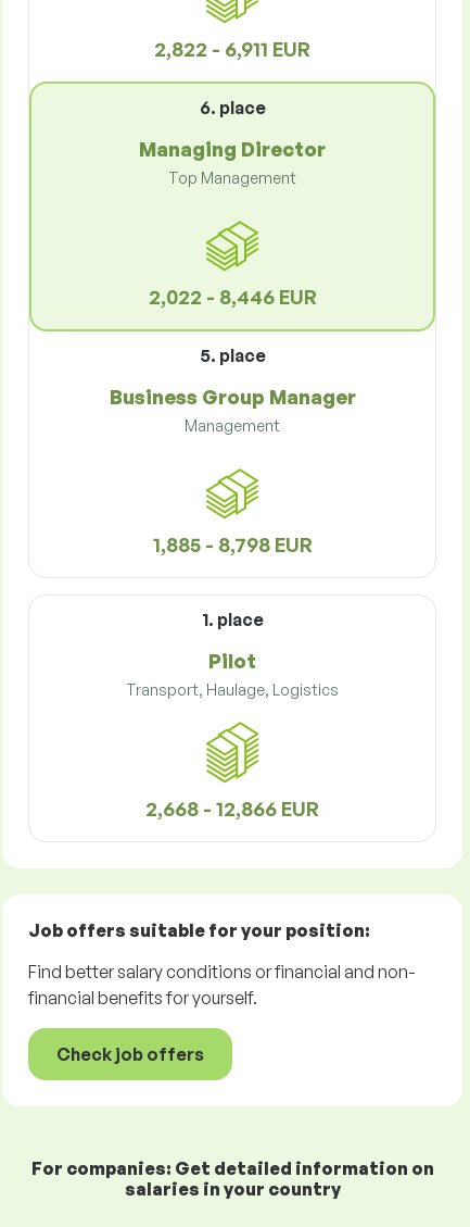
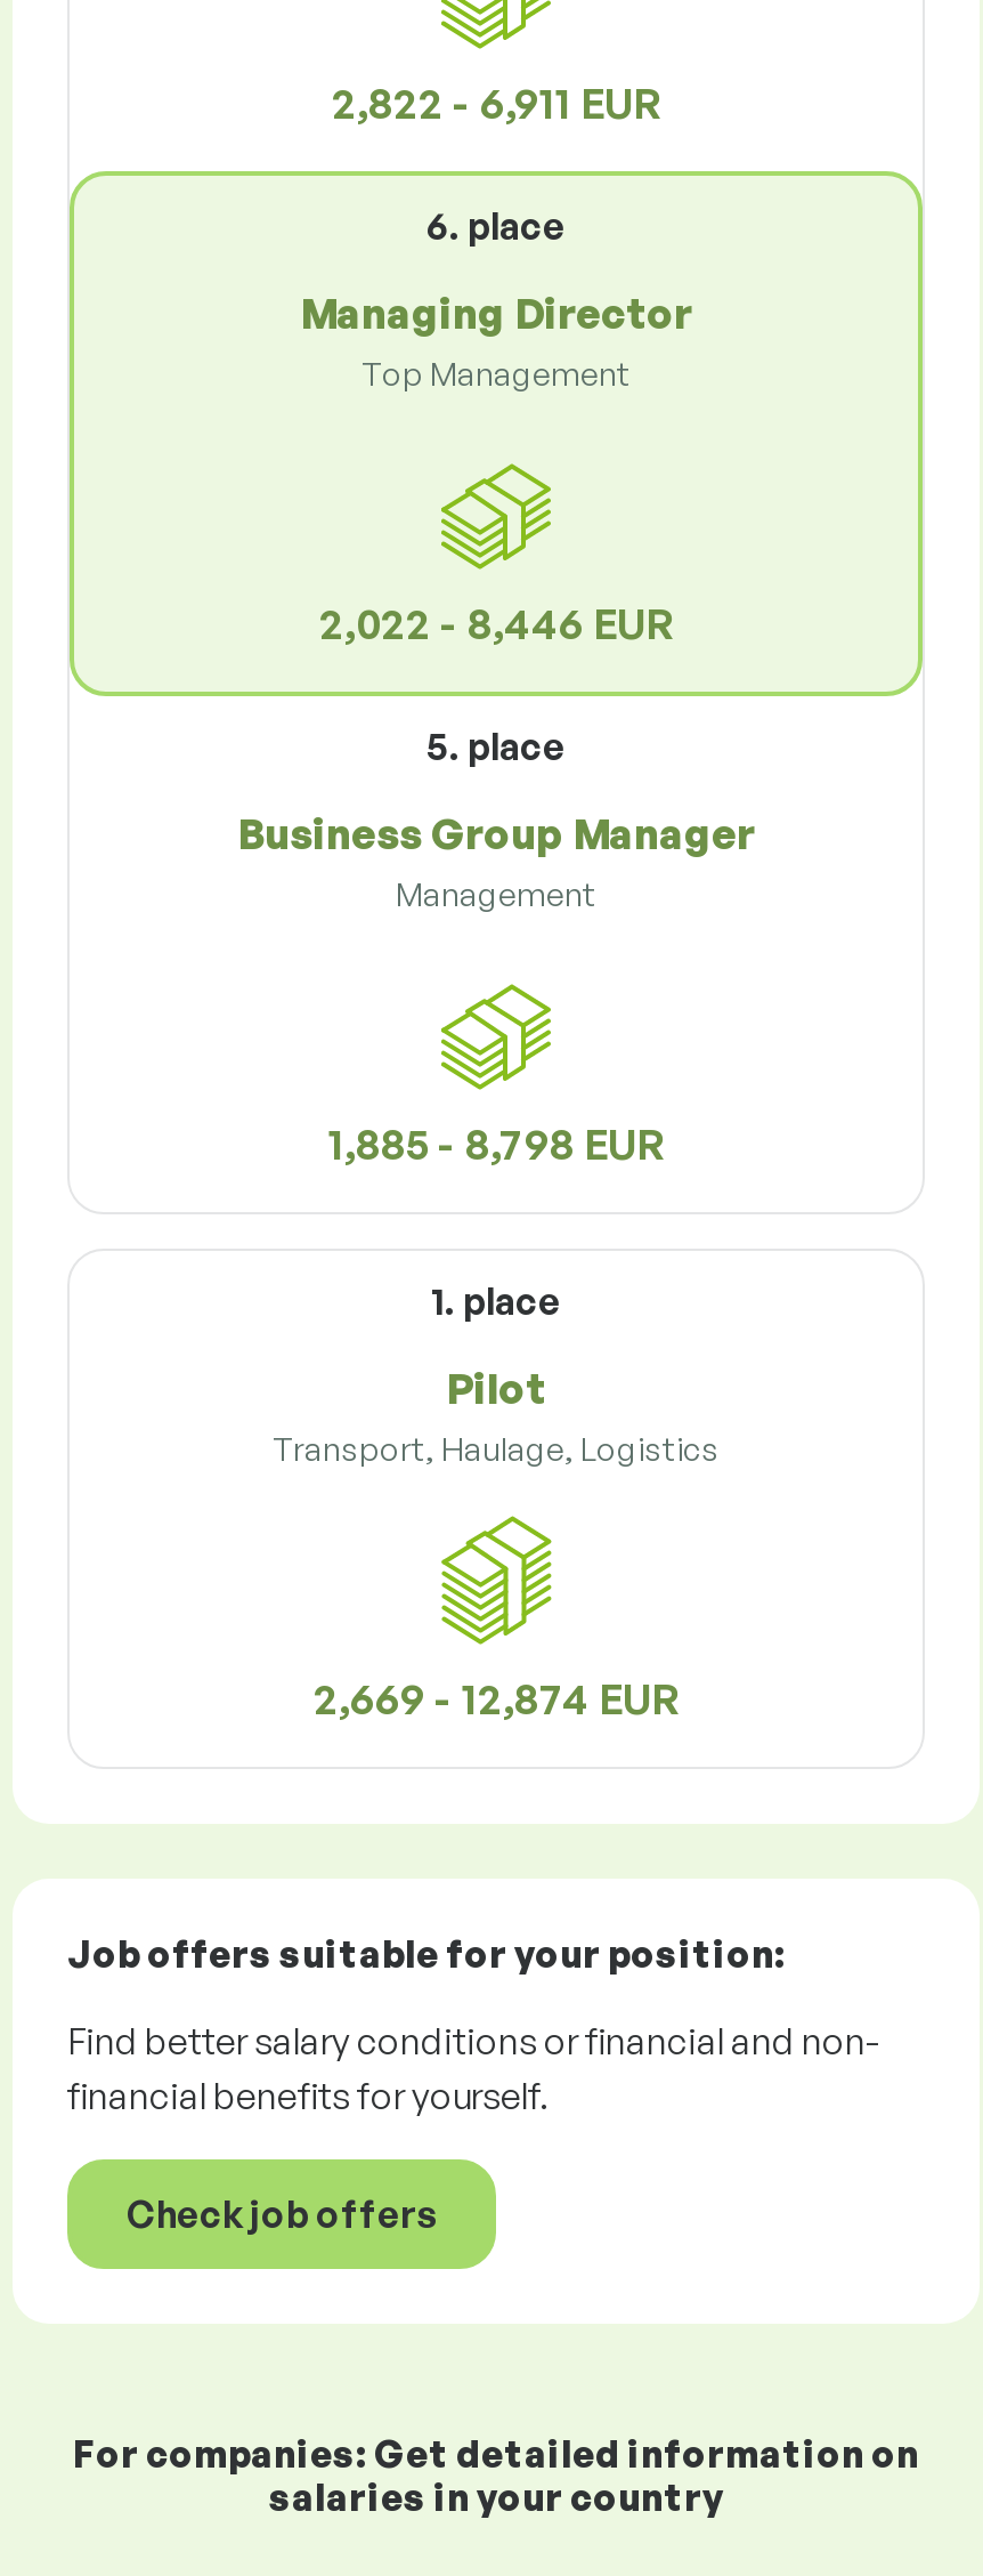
- 2,668 - 12,866 EUR
+ 2,669 - 12,874 EUR
